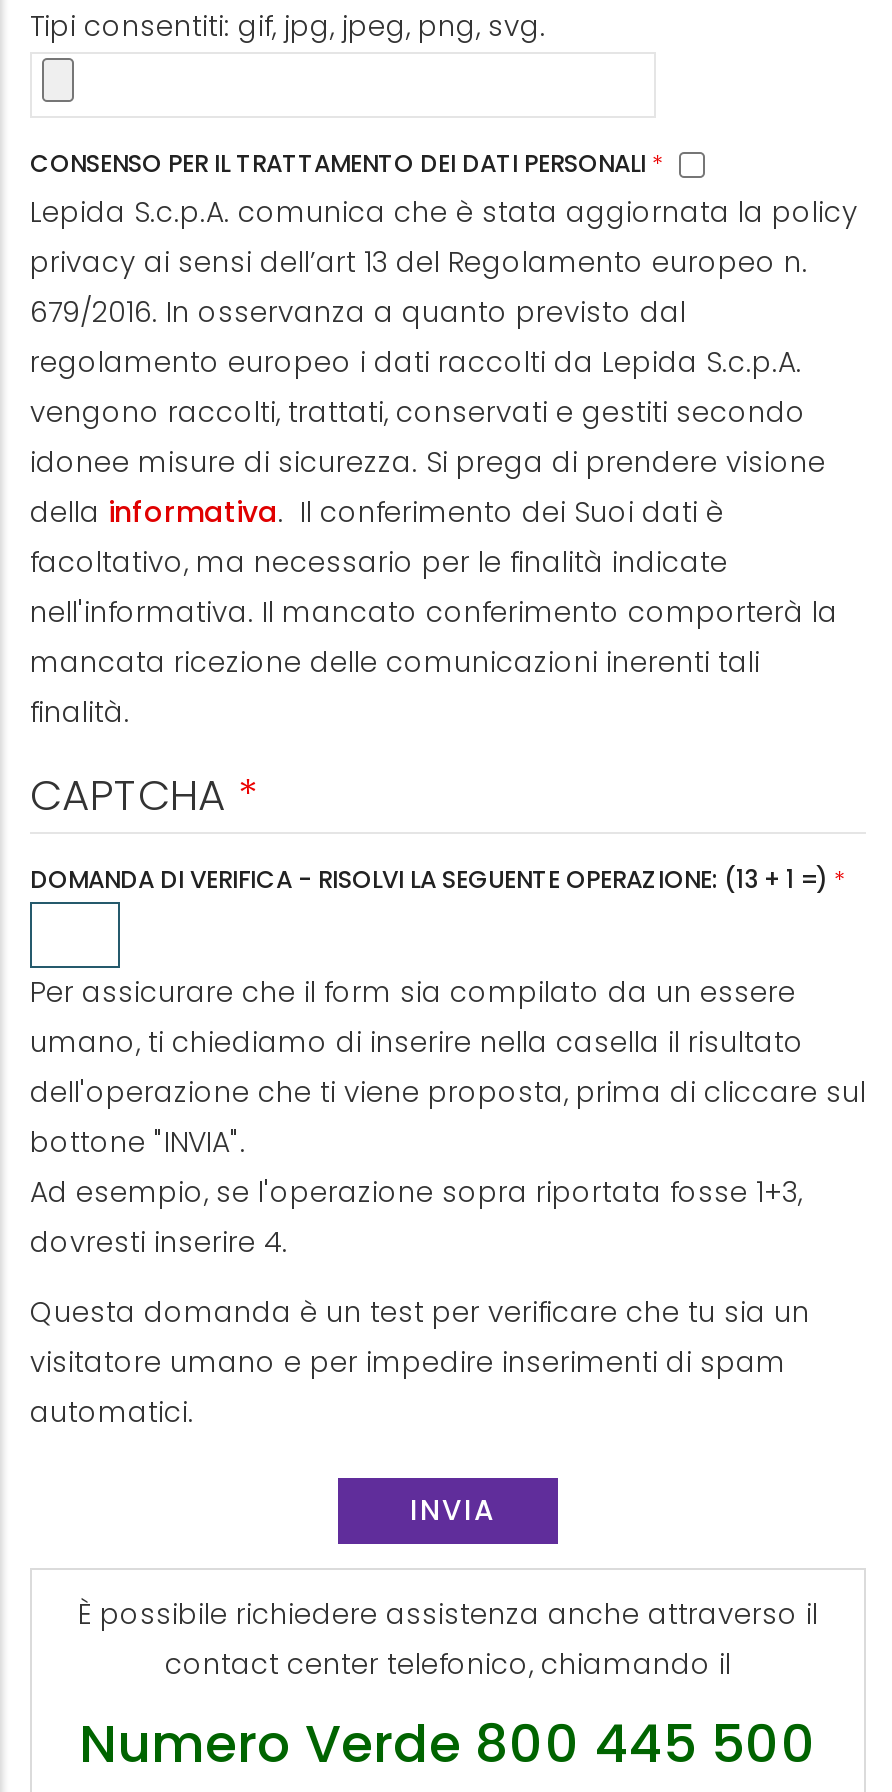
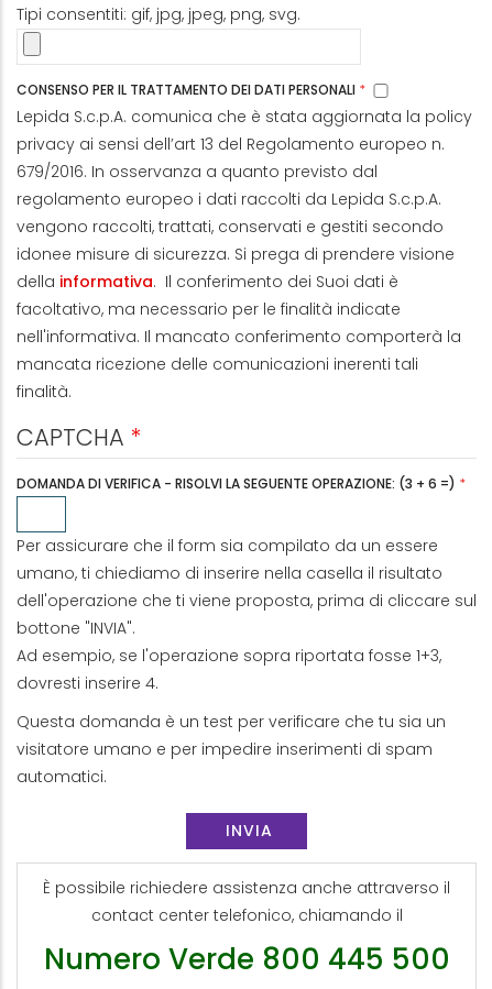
- DOMANDA DI VERIFICA - RISOLVI LA SEGUENTE OPERAZIONE: (13 + 1 =)
+ DOMANDA DI VERIFICA - RISOLVI LA SEGUENTE OPERAZIONE: (3 + 6 =)
